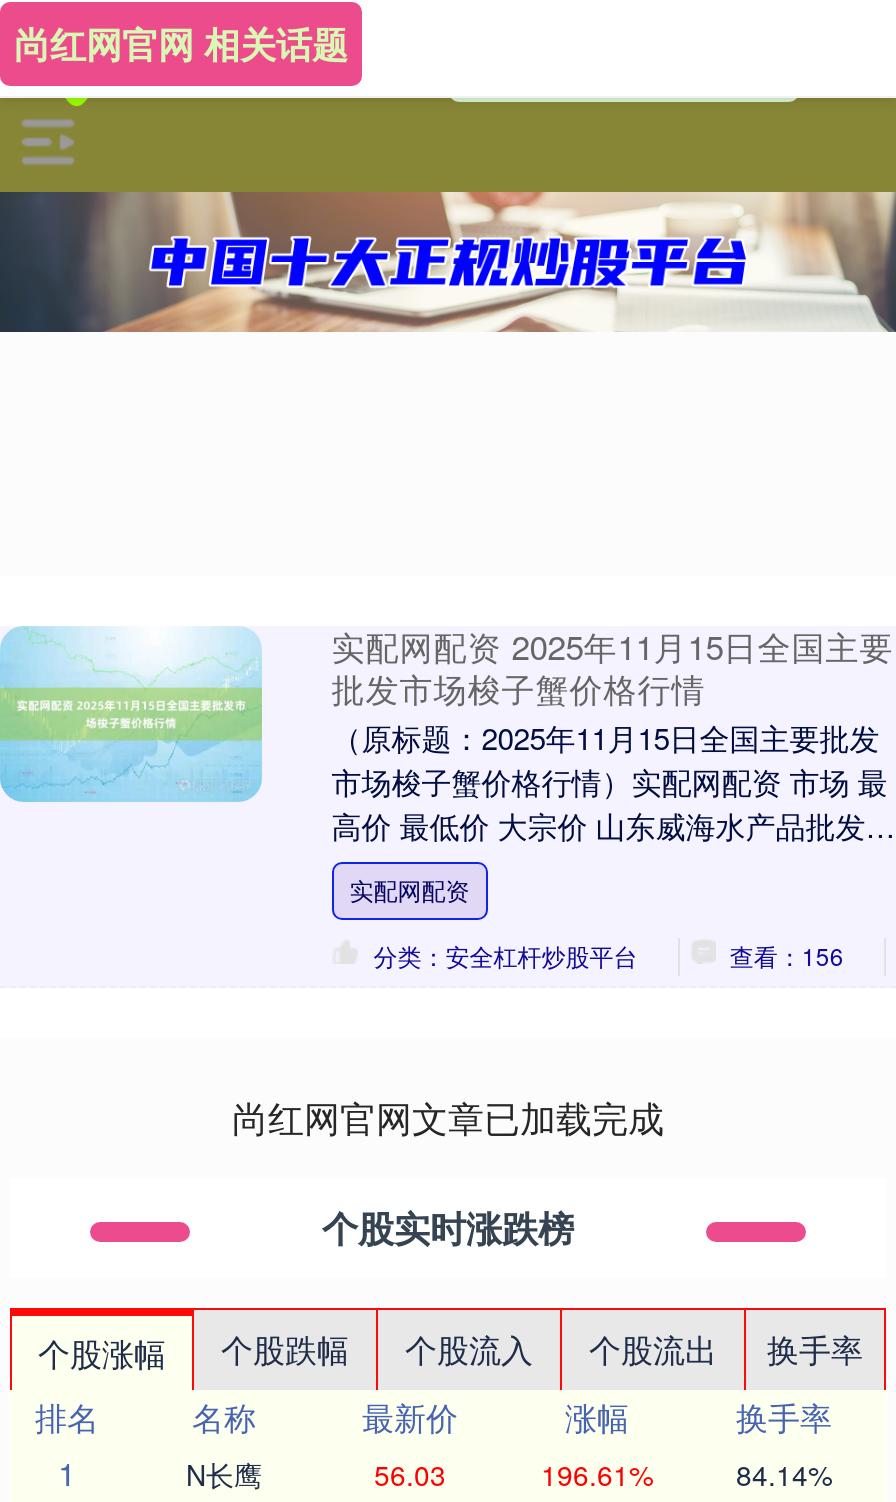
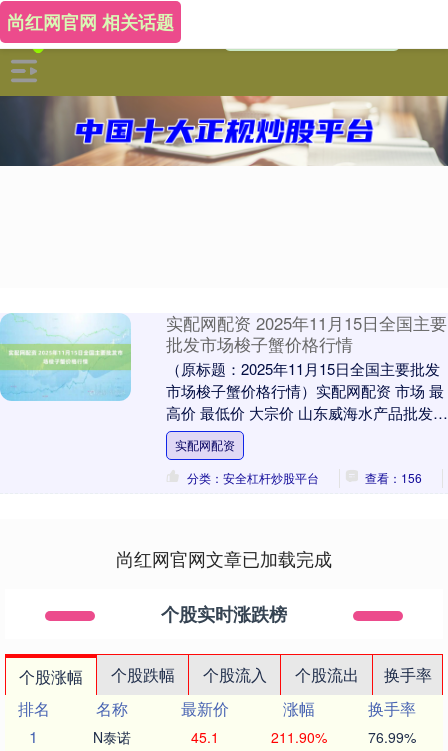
- N长鹰
+ N泰诺

- 56.03
+ 45.1

- 196.61%
+ 211.90%

- 84.14%
+ 76.99%
